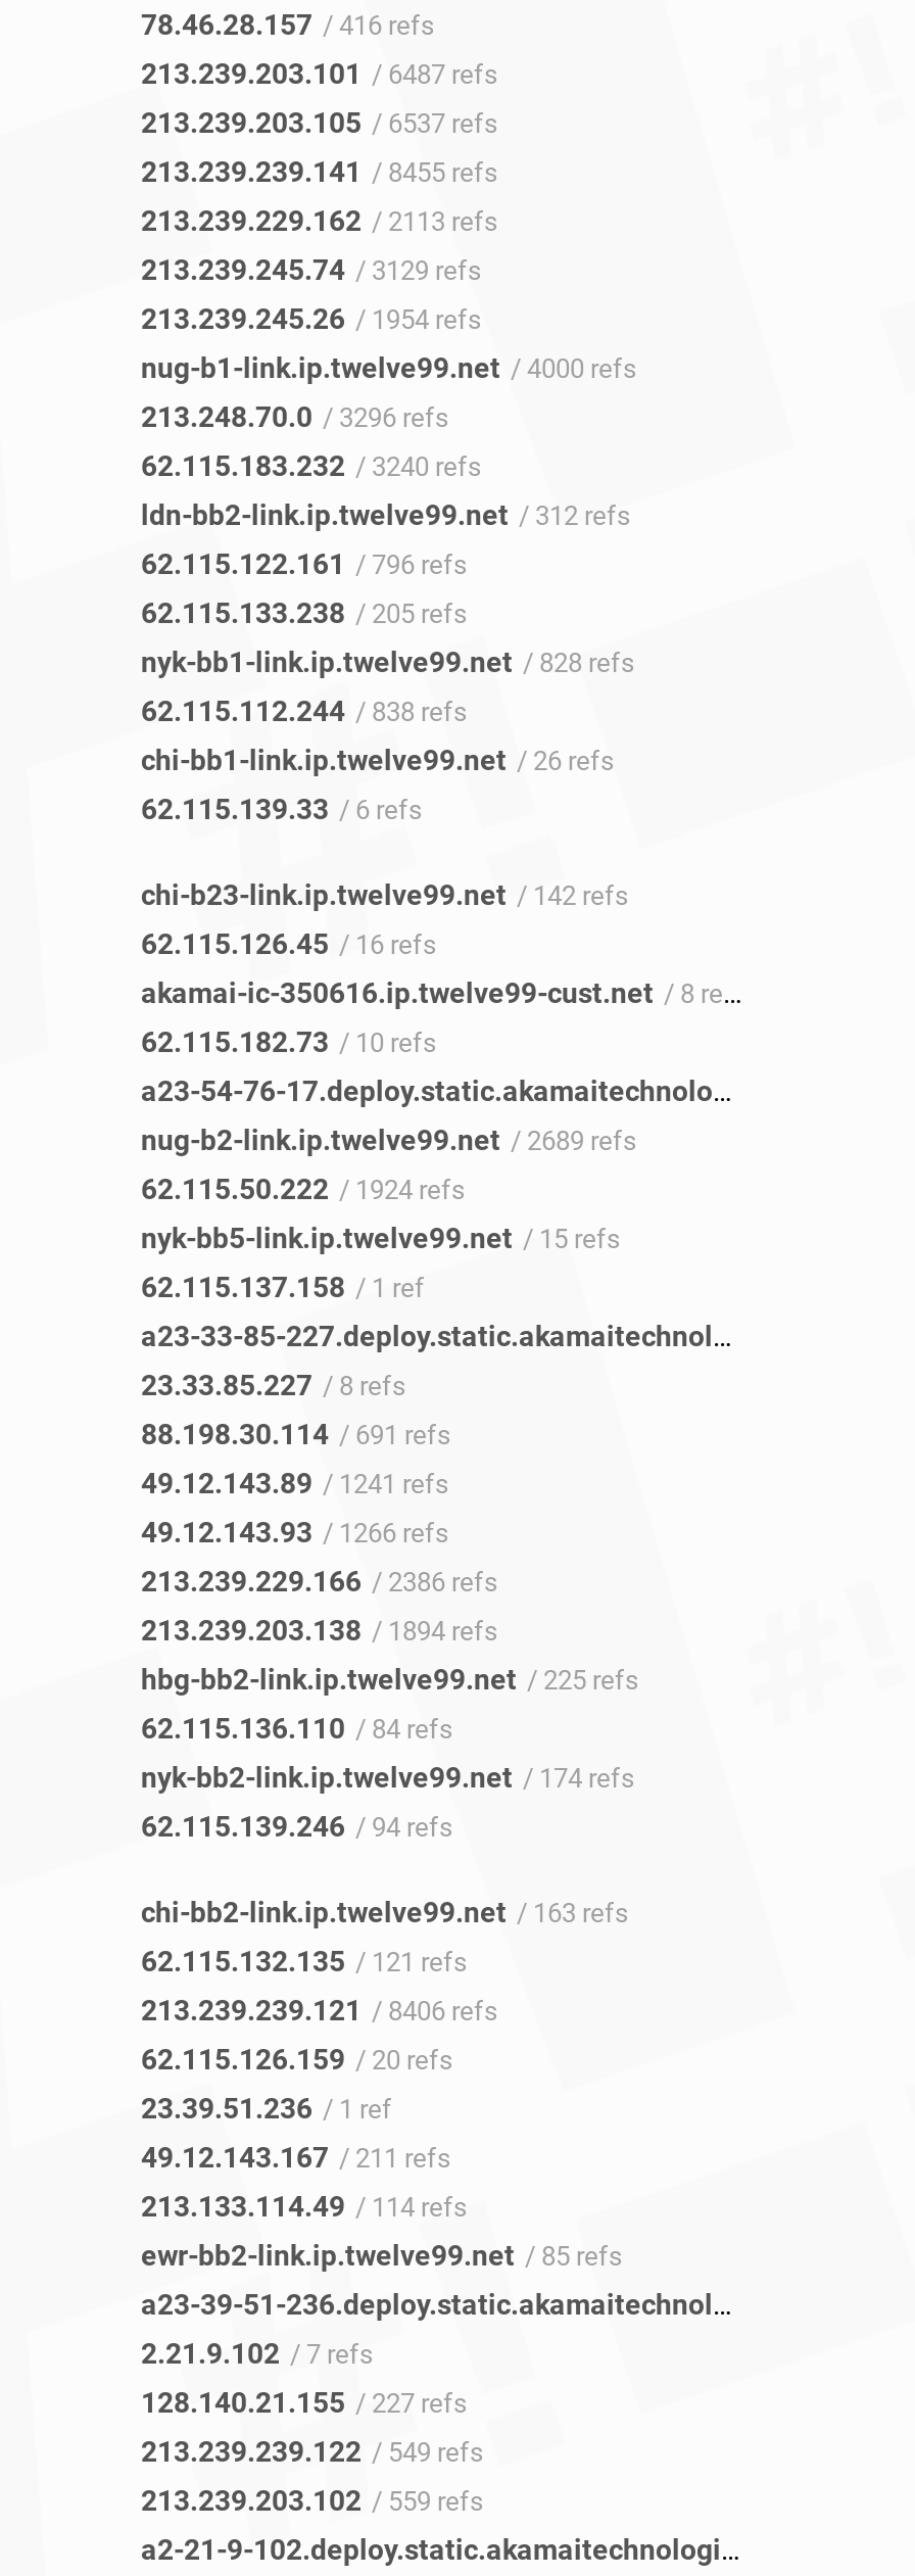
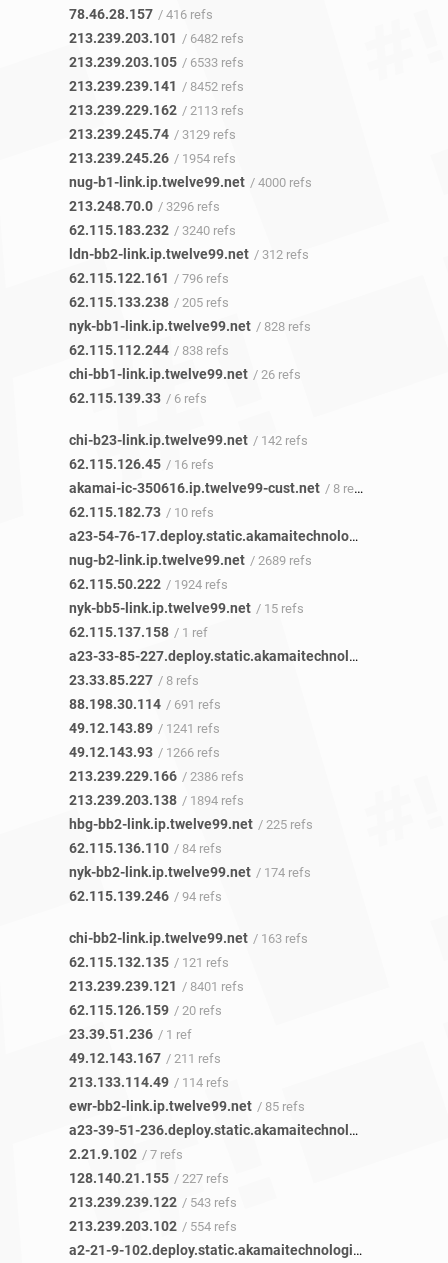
- 213.239.203.101 / 6487 refs
+ 213.239.203.101 / 6482 refs

- 213.239.203.105 / 6537 refs
+ 213.239.203.105 / 6533 refs

- 213.239.239.141 / 8455 refs
+ 213.239.239.141 / 8452 refs

- 213.239.239.121 / 8406 refs
+ 213.239.239.121 / 8401 refs

- 213.239.239.122 / 549 refs
+ 213.239.239.122 / 543 refs

- 213.239.203.102 / 559 refs
+ 213.239.203.102 / 554 refs
